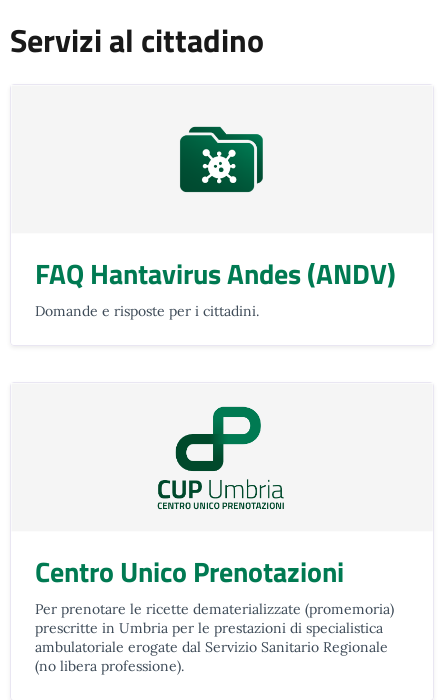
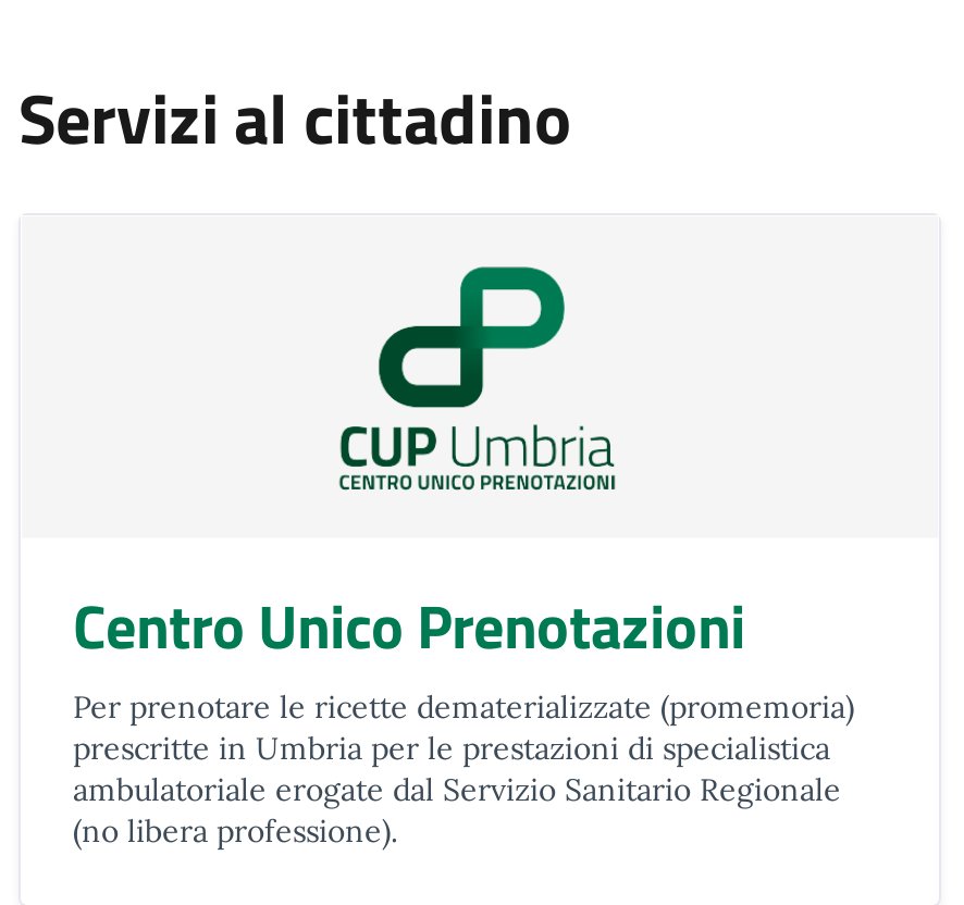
- [image]

- FAQ Hantavirus Andes (ANDV)
- Domande e risposte per i cittadini.
